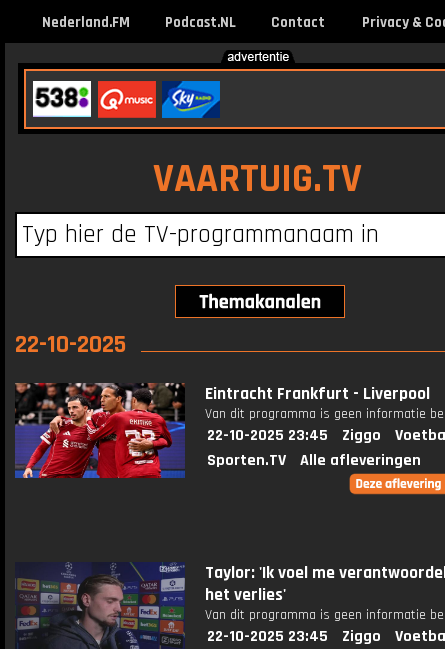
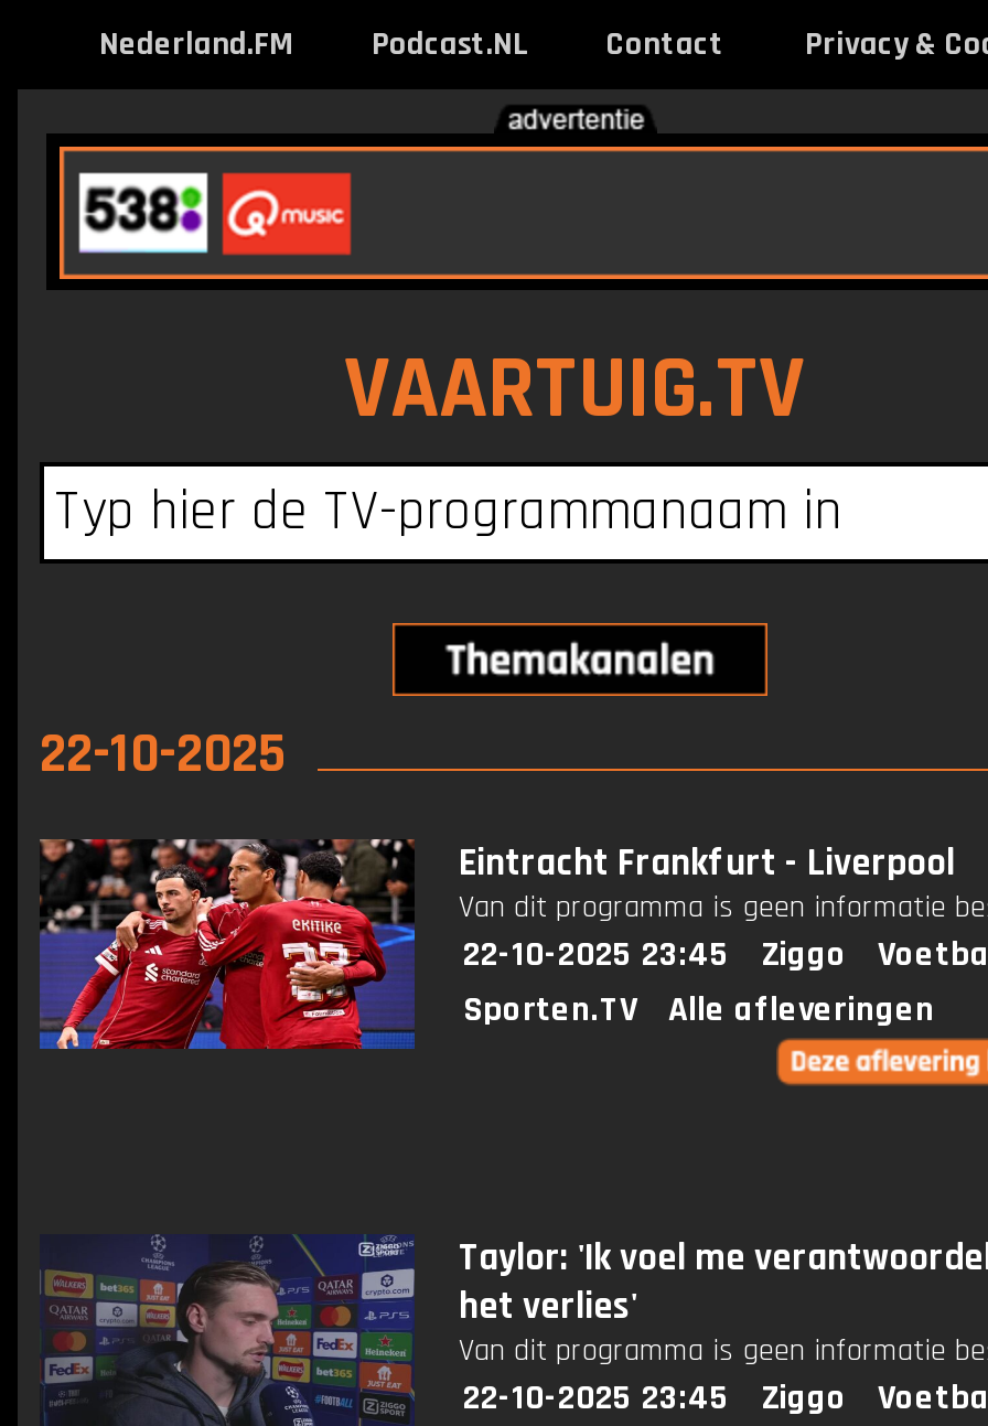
- [image]
